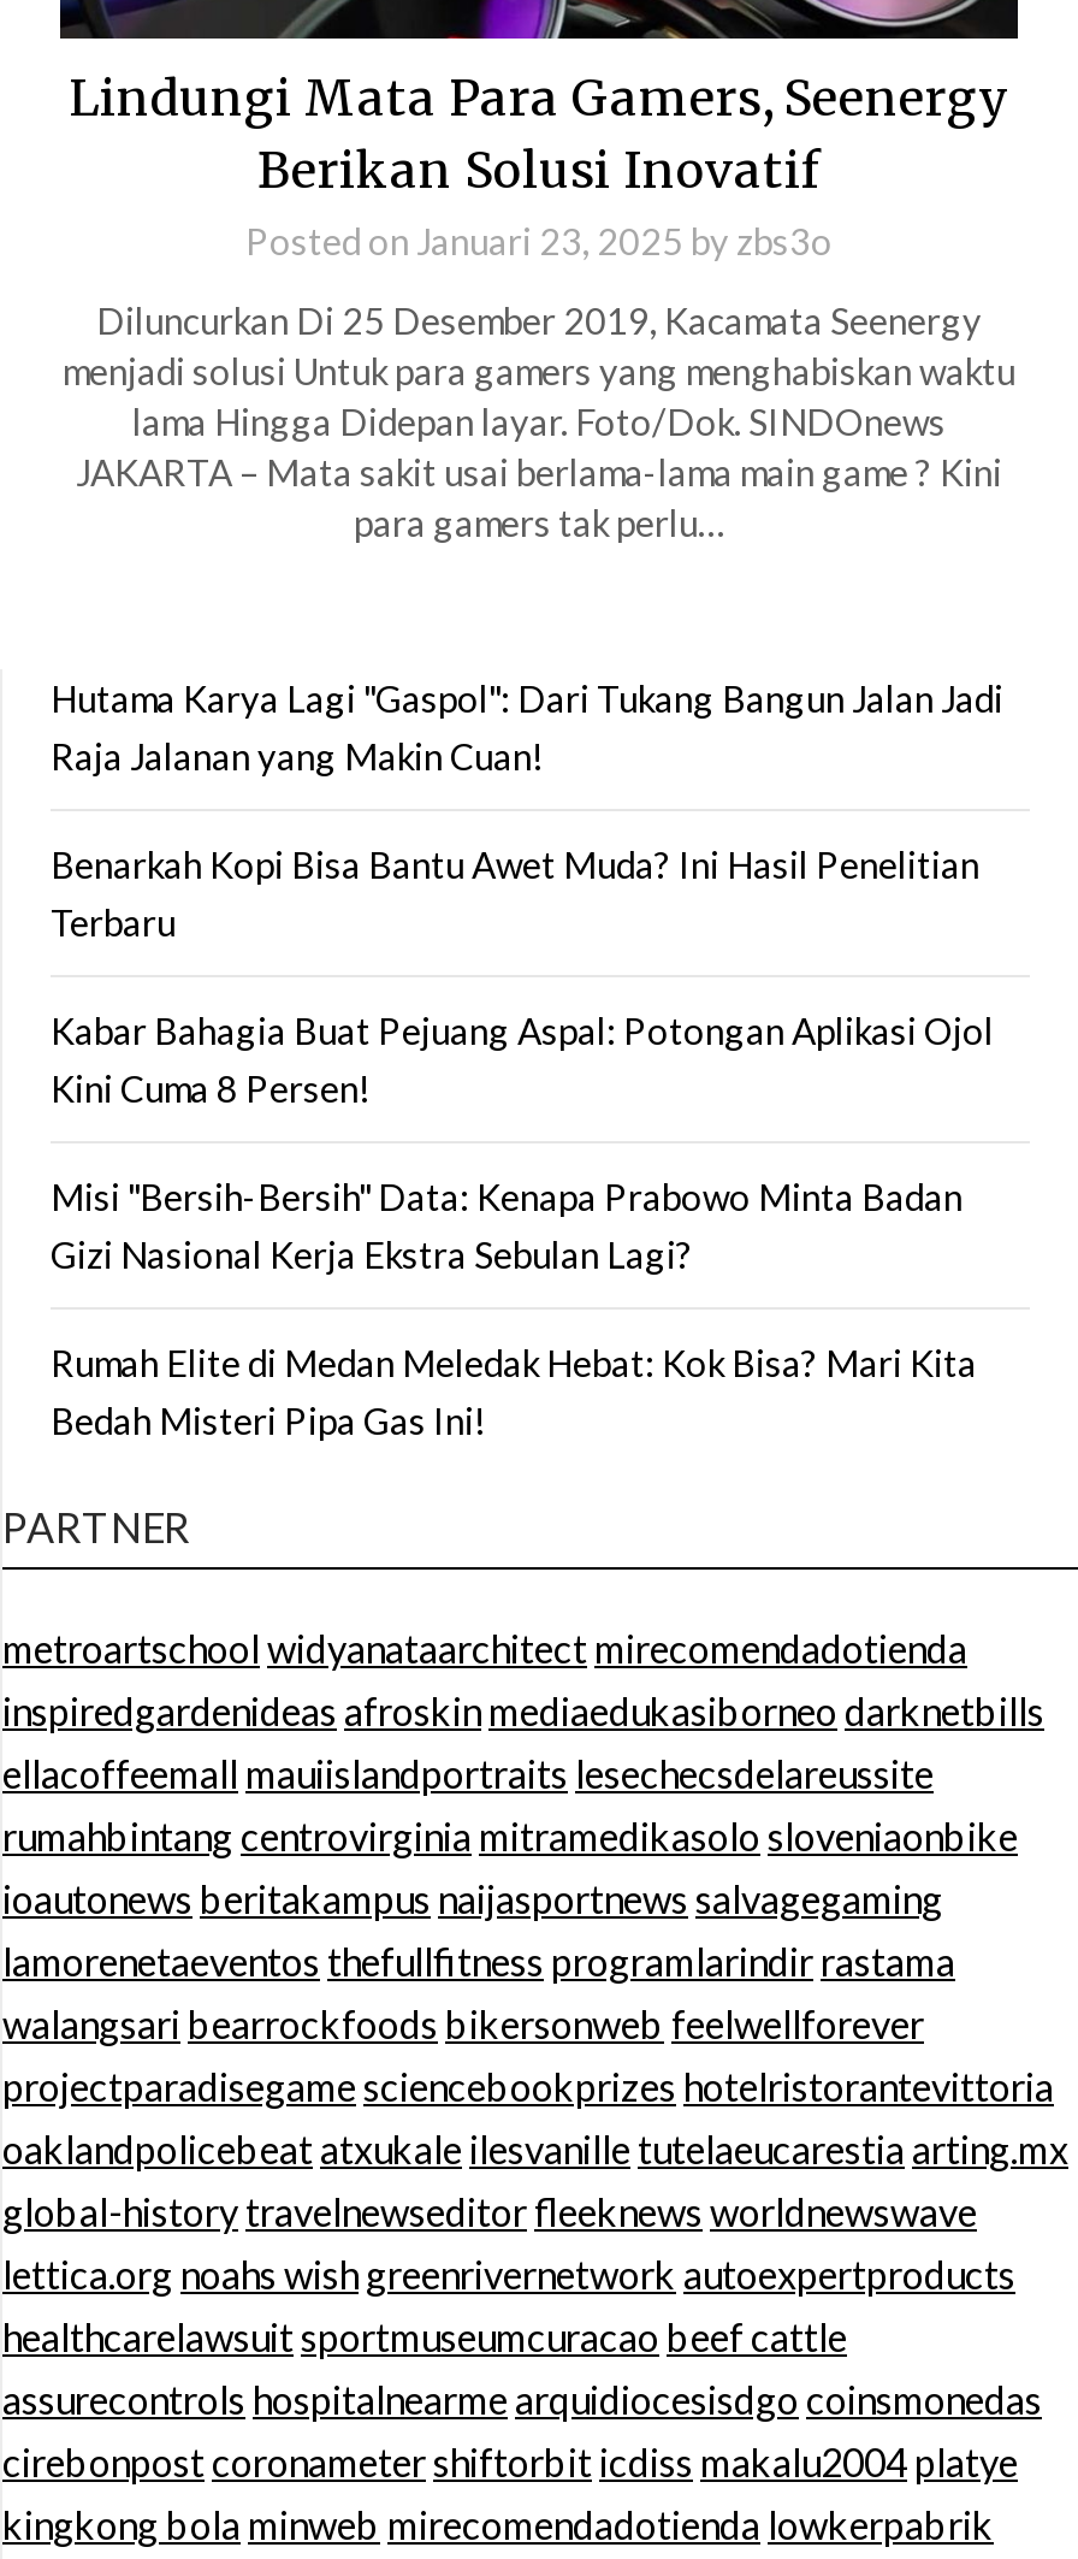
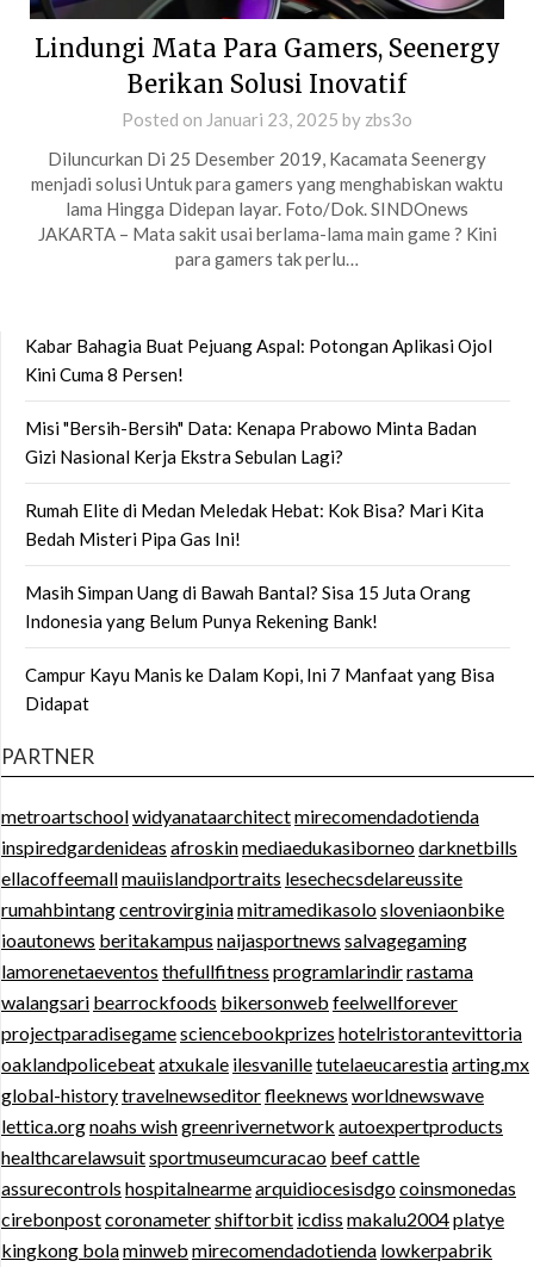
- Hutama Karya Lagi "Gaspol": Dari Tukang Bangun Jalan Jadi
- Raja Jalanan yang Makin Cuan!
- Benarkah Kopi Bisa Bantu Awet Muda? Ini Hasil Penelitian
- Terbaru

moved up: Kabar Bahagia Buat Pejuang Aspal: Potongan Aplikasi Ojol | Kini Cuma 8 Persen! | Misi "Bersih-Bersih" Data: Kenapa Prabowo Minta Badan | Gizi Nasional Kerja Ekstra Sebulan Lagi? | Rumah Elite di Medan Meledak Hebat: Kok Bisa? Mari Kita | Bedah Misteri Pipa Gas Ini!

+ Masih Simpan Uang di Bawah Bantal? Sisa 15 Juta Orang
+ Indonesia yang Belum Punya Rekening Bank!
+ Campur Kayu Manis ke Dalam Kopi, Ini 7 Manfaat yang Bisa
+ Didapat
